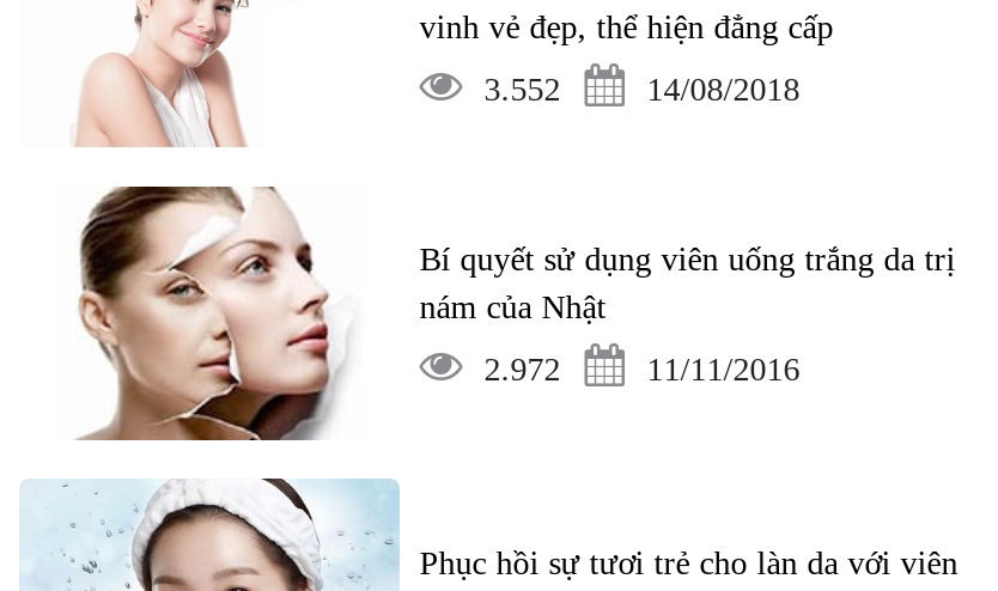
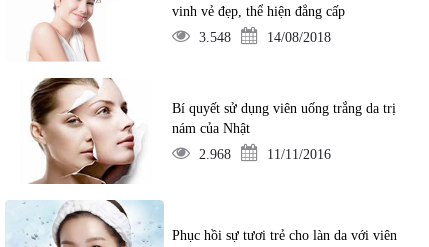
- 3.552
+ 3.548

- 2.972
+ 2.968
